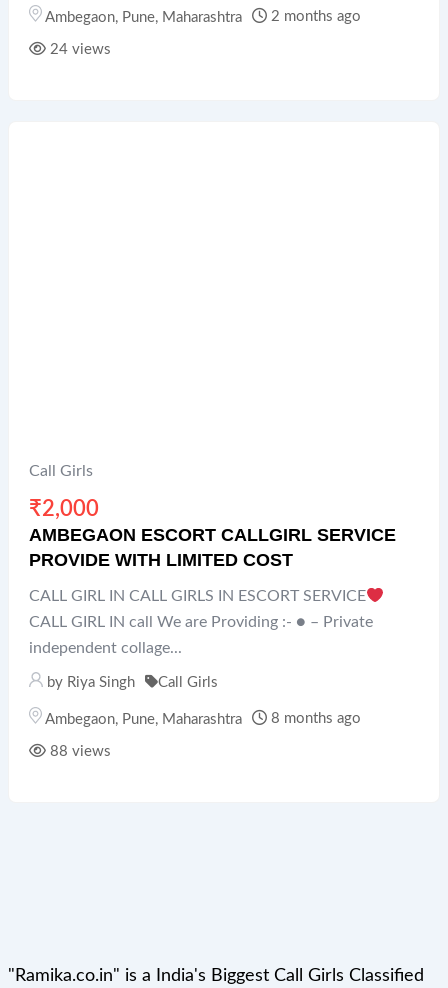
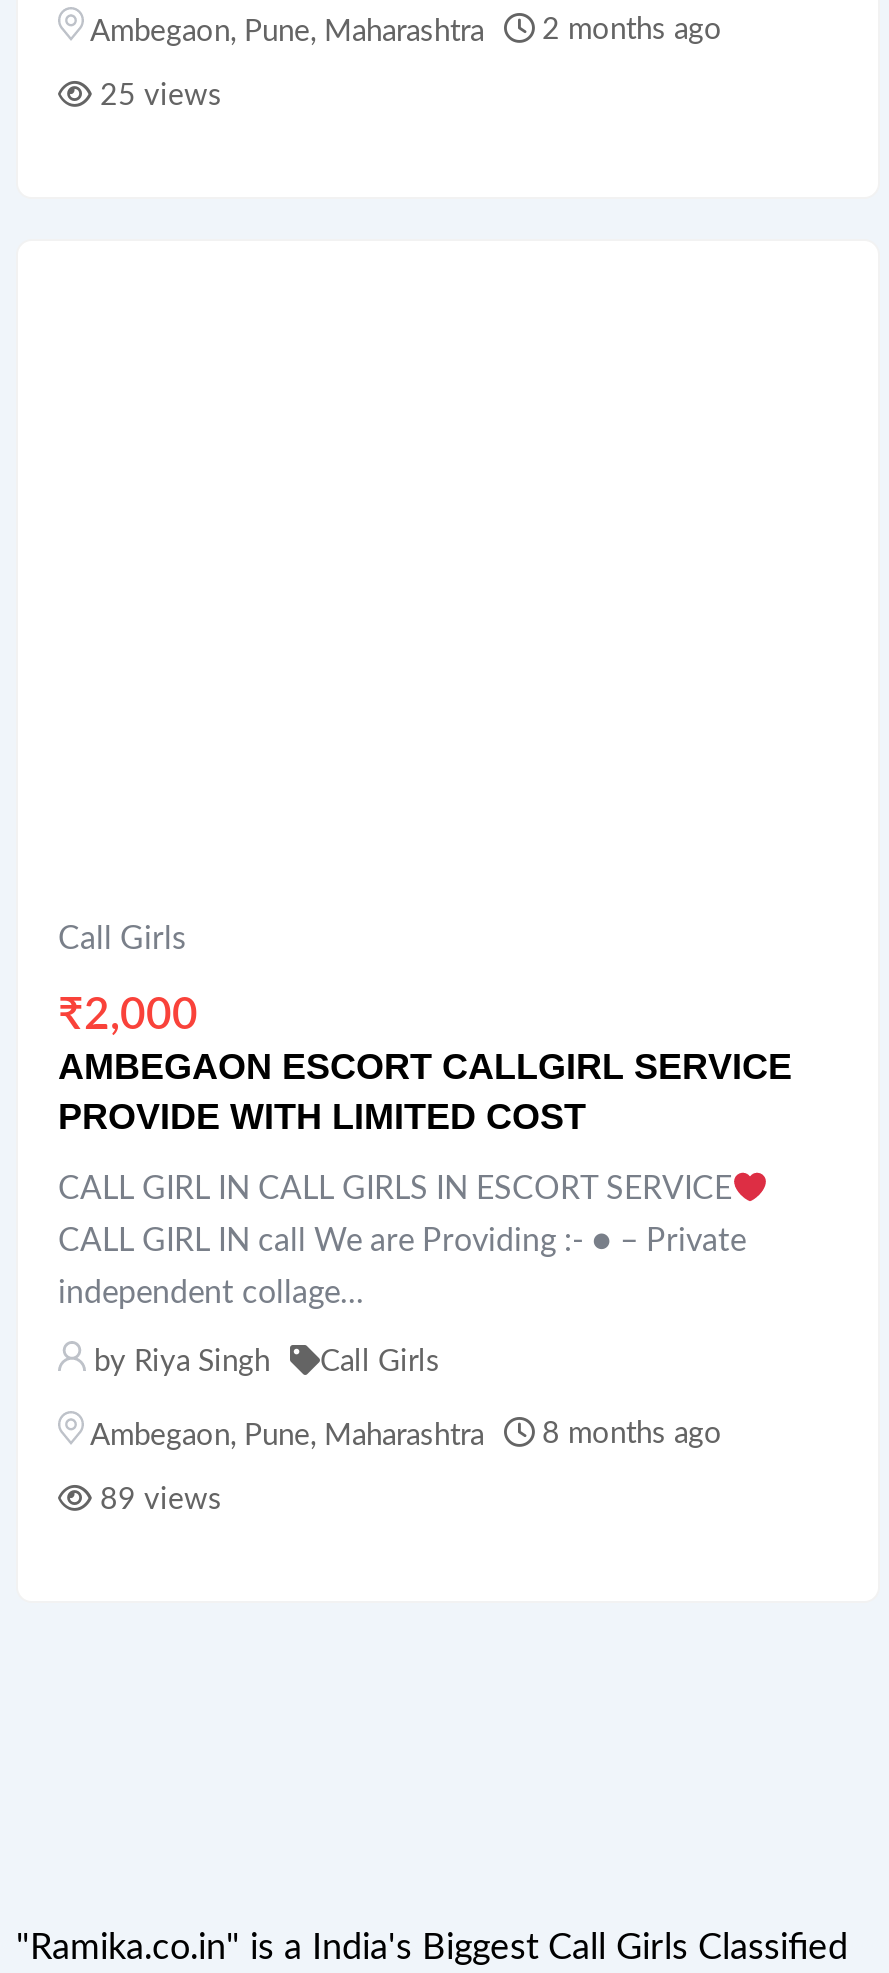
- 24 views
+ 25 views

- 88 views
+ 89 views
